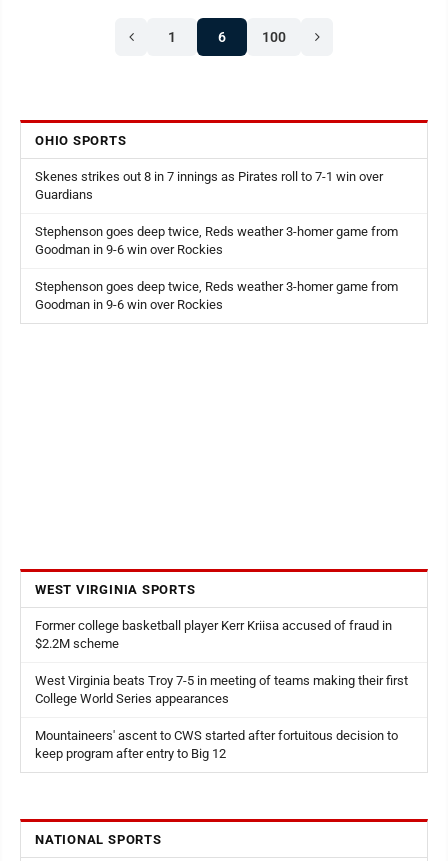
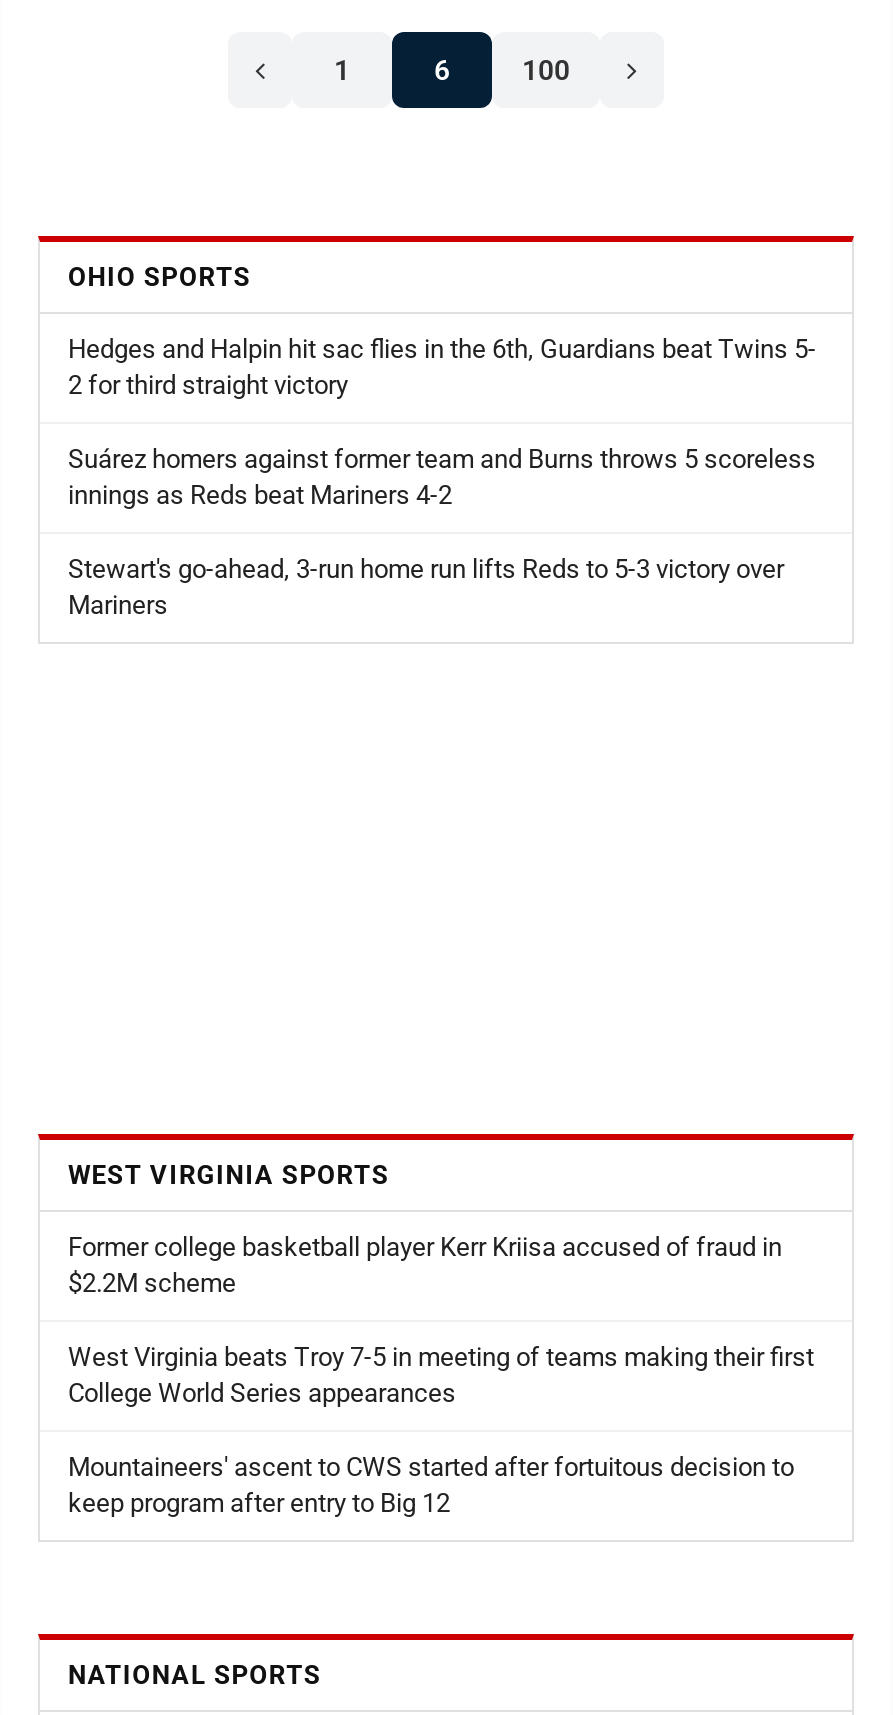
- Skenes strikes out 8 in 7 innings as Pirates roll to 7-1 win over
- Guardians
+ Hedges and Halpin hit sac flies in the 6th, Guardians beat Twins 5-
+ 2 for third straight victory

- Stephenson goes deep twice, Reds weather 3-homer game from
- Goodman in 9-6 win over Rockies
+ Suárez homers against former team and Burns throws 5 scoreless
+ innings as Reds beat Mariners 4-2

- Stephenson goes deep twice, Reds weather 3-homer game from
- Goodman in 9-6 win over Rockies
+ Stewart's go-ahead, 3-run home run lifts Reds to 5-3 victory over
+ Mariners
